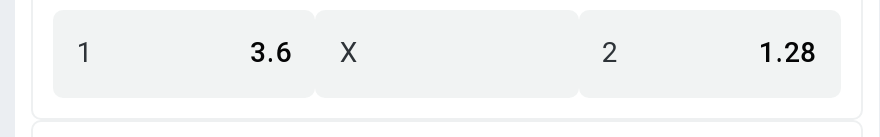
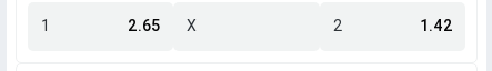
- 3.6 X
+ 2.65 X

- 1.28
+ 1.42
